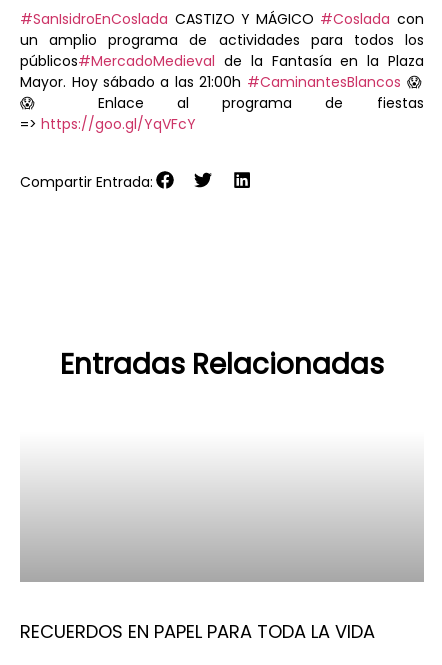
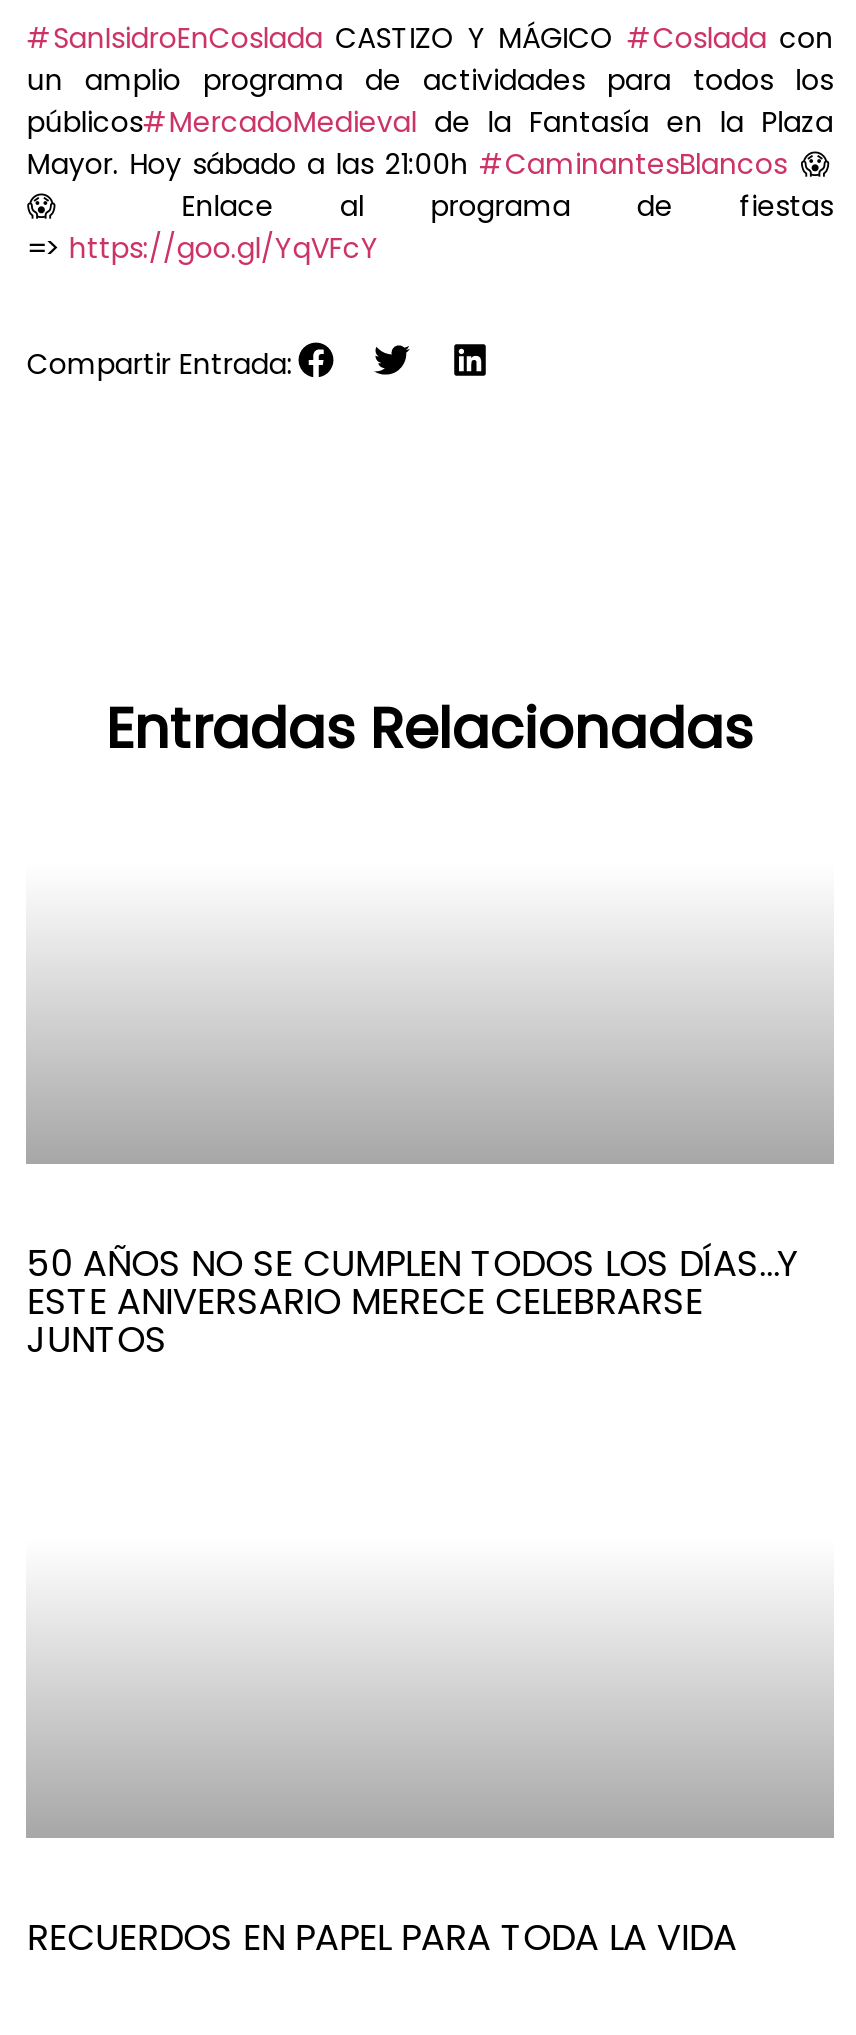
+ 50 AÑOS NO SE CUMPLEN TODOS LOS DÍAS…Y
+ ESTE ANIVERSARIO MERECE CELEBRARSE
+ JUNTOS
